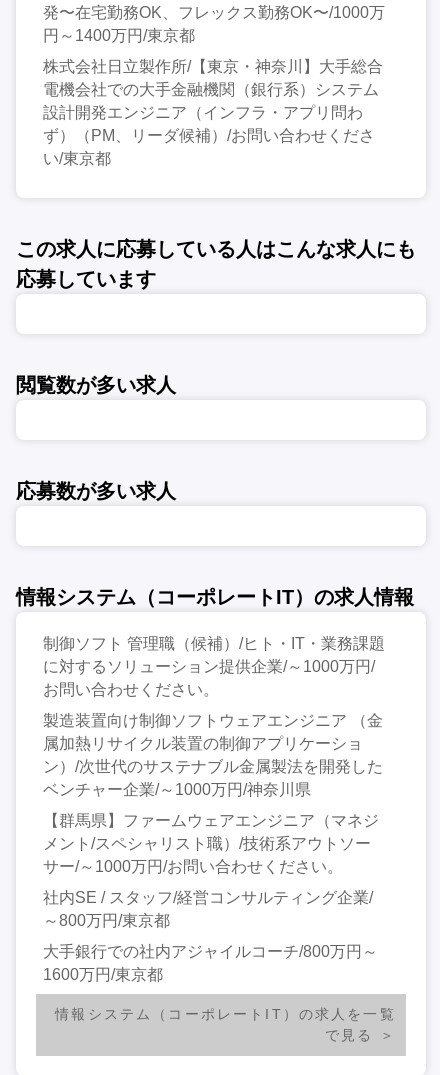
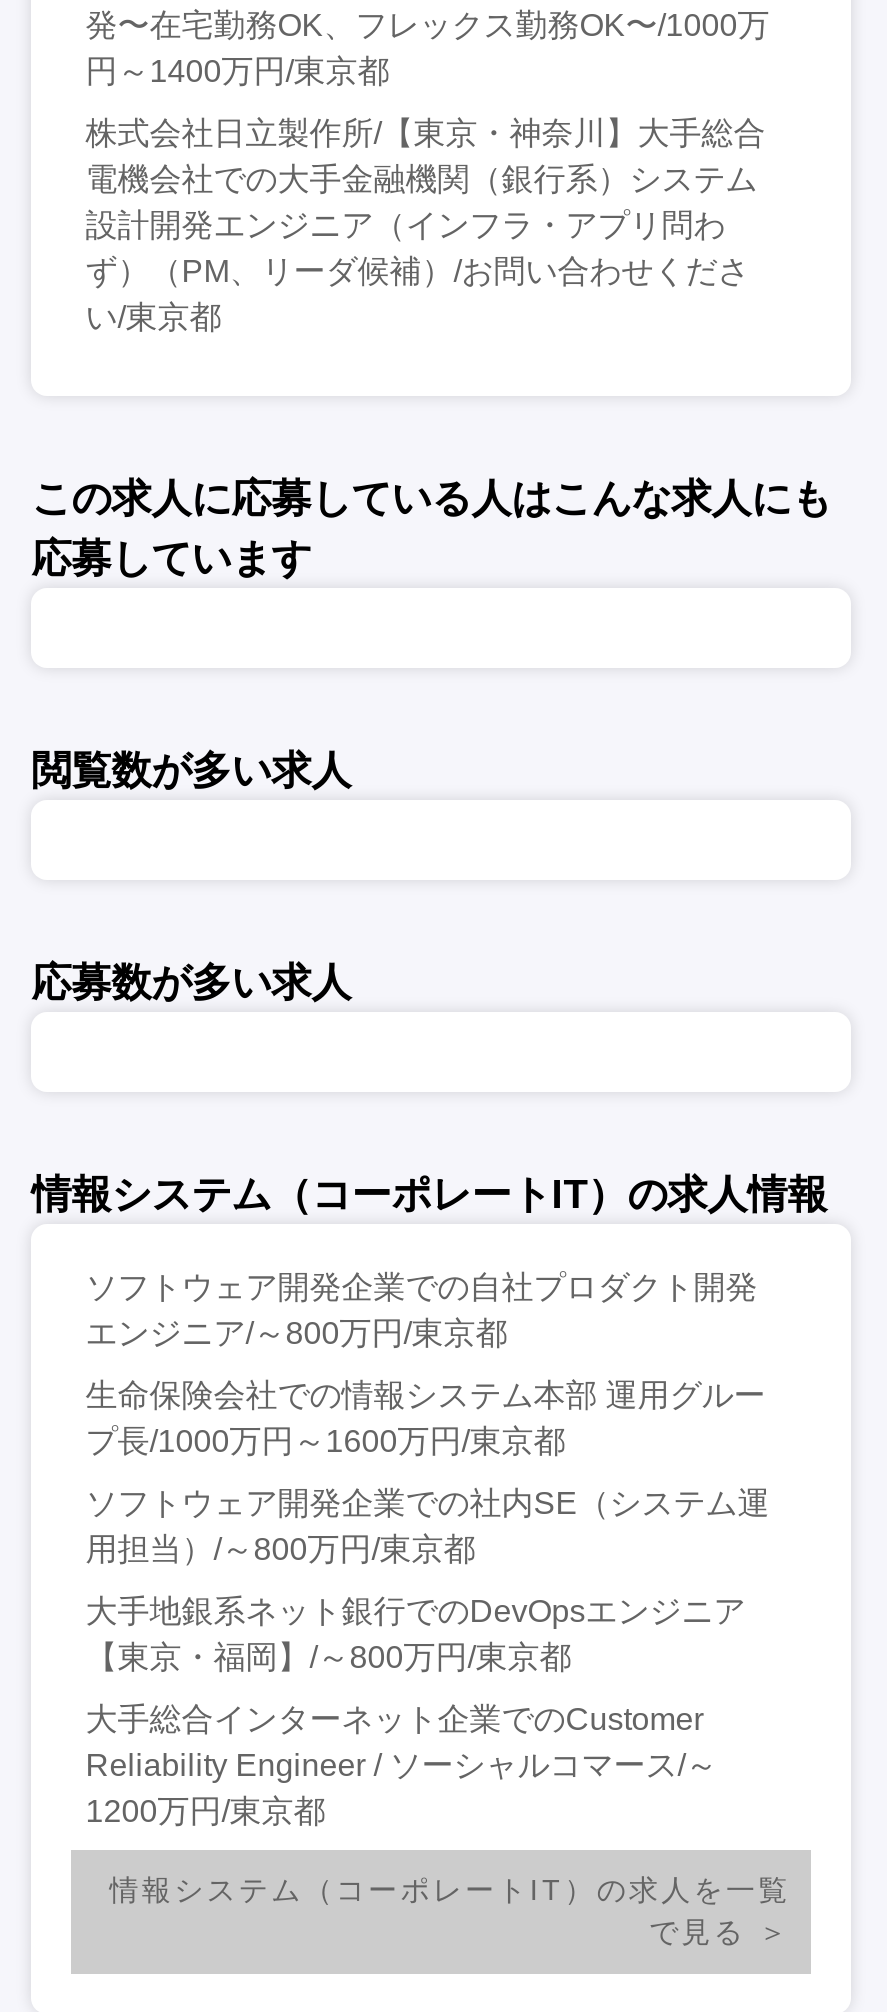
- 制御ソフト 管理職（候補）/ヒト・IT・業務課題
- に対するソリューション提供企業/～1000万円/
- お問い合わせください。
+ ソフトウェア開発企業での自社プロダクト開発
+ エンジニア/～800万円/東京都

- 製造装置向け制御ソフトウェアエンジニア （金
- 属加熱リサイクル装置の制御アプリケーショ
- ン）/次世代のサステナブル金属製法を開発した
- ベンチャー企業/～1000万円/神奈川県
+ 生命保険会社での情報システム本部 運用グルー
+ プ長/1000万円～1600万円/東京都

- 【群馬県】ファームウェアエンジニア（マネジ
- メント/スペシャリスト職）/技術系アウトソー
- サー/～1000万円/お問い合わせください。
+ ソフトウェア開発企業での社内SE（システム運
+ 用担当）/～800万円/東京都

- 社内SE / スタッフ/経営コンサルティング企業/
- ～800万円/東京都
+ 大手地銀系ネット銀行でのDevOpsエンジニア
+ 【東京・福岡】/～800万円/東京都

- 大手銀行での社内アジャイルコーチ/800万円～
- 1600万円/東京都
+ 大手総合インターネット企業でのCustomer
+ Reliability Engineer / ソーシャルコマース/～
+ 1200万円/東京都
